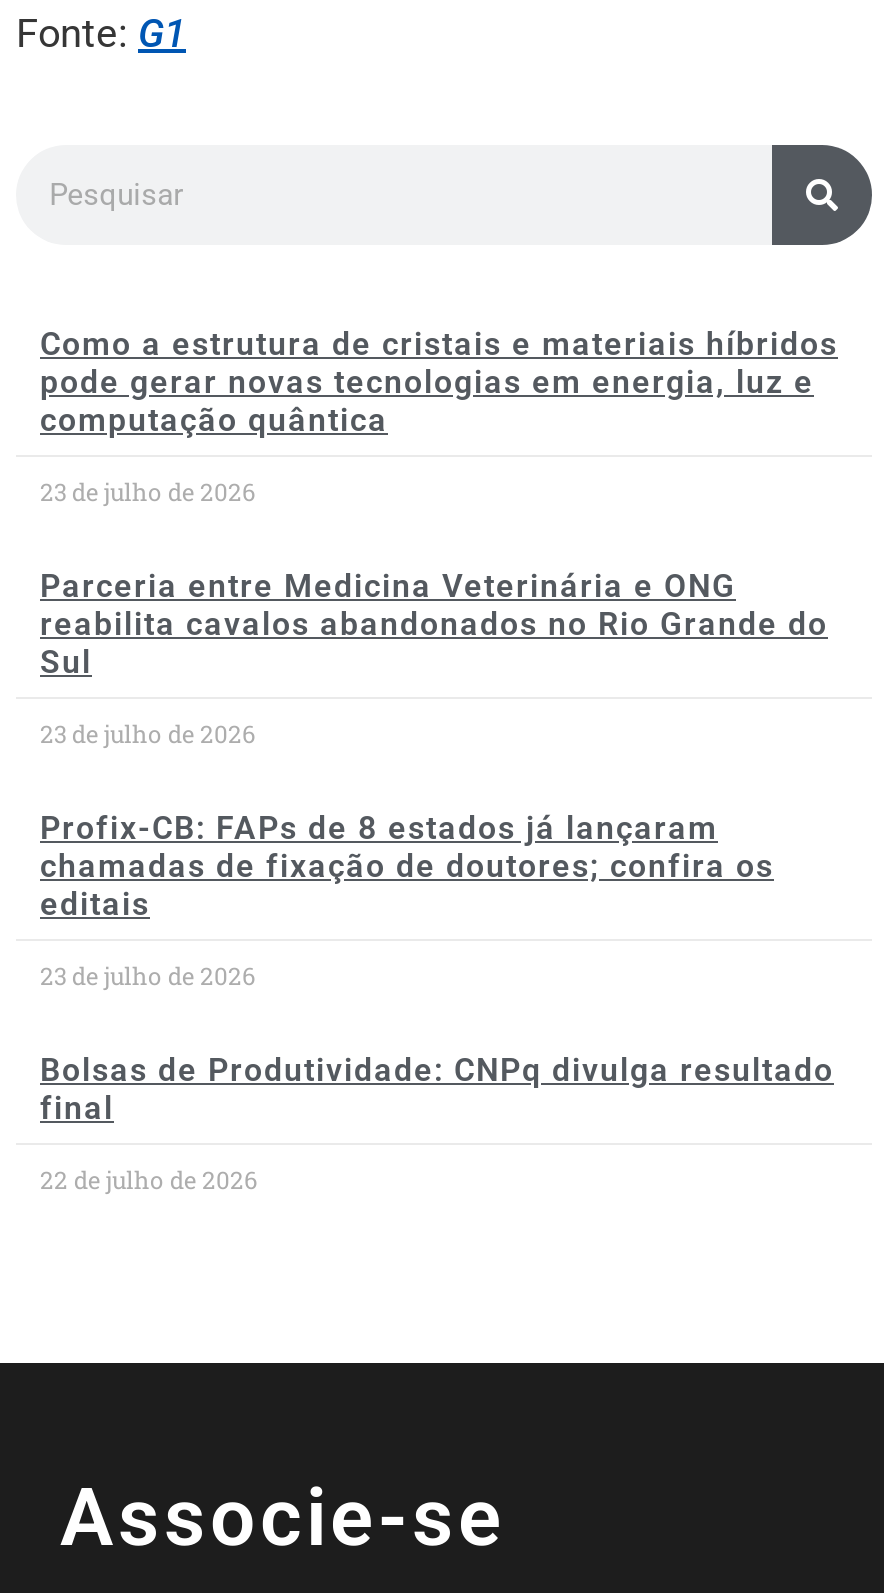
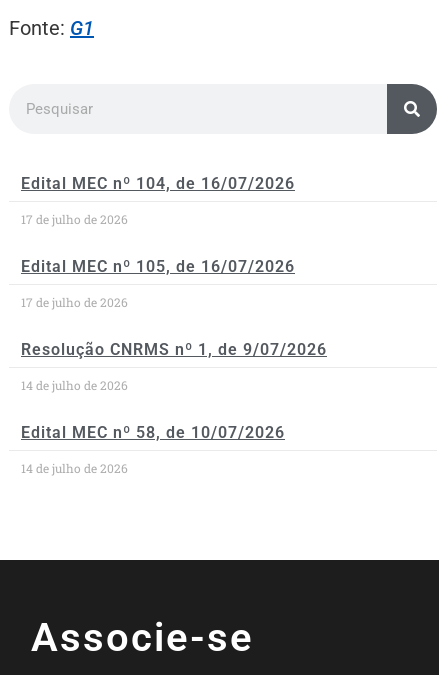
- Como a estrutura de cristais e materiais híbridos
- pode gerar novas tecnologias em energia, luz e
- computação quântica
+ Edital MEC nº 104, de 16/07/2026

- 23 de julho de 2026
+ 17 de julho de 2026

- Parceria entre Medicina Veterinária e ONG
- reabilita cavalos abandonados no Rio Grande do
- Sul
+ Edital MEC nº 105, de 16/07/2026

- 23 de julho de 2026
+ 17 de julho de 2026

- Profix-CB: FAPs de 8 estados já lançaram
- chamadas de fixação de doutores; confira os
- editais
+ Resolução CNRMS nº 1, de 9/07/2026

- 23 de julho de 2026
+ 14 de julho de 2026

- Bolsas de Produtividade: CNPq divulga resultado
- final
+ Edital MEC nº 58, de 10/07/2026

- 22 de julho de 2026
+ 14 de julho de 2026
